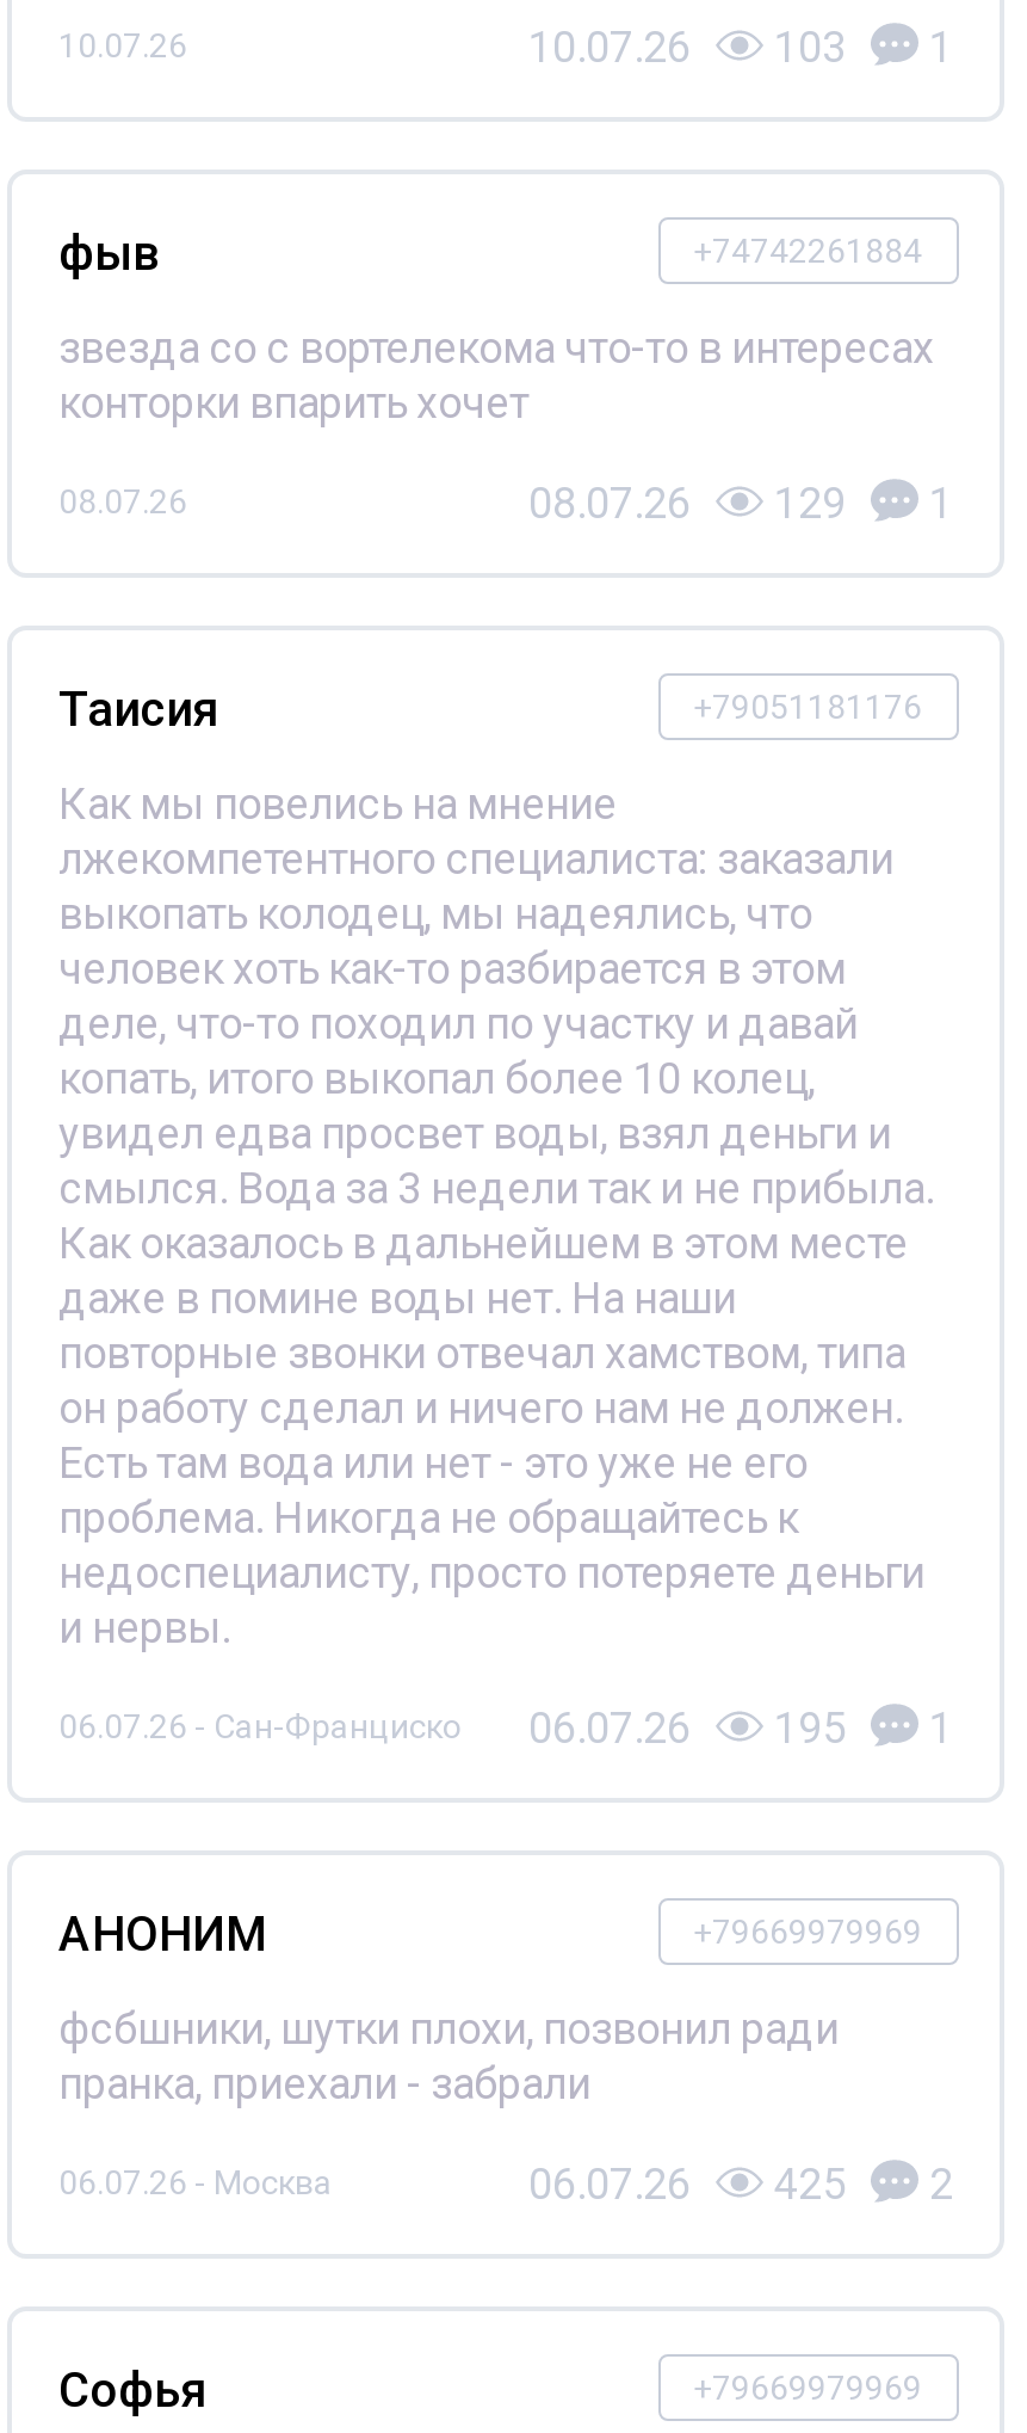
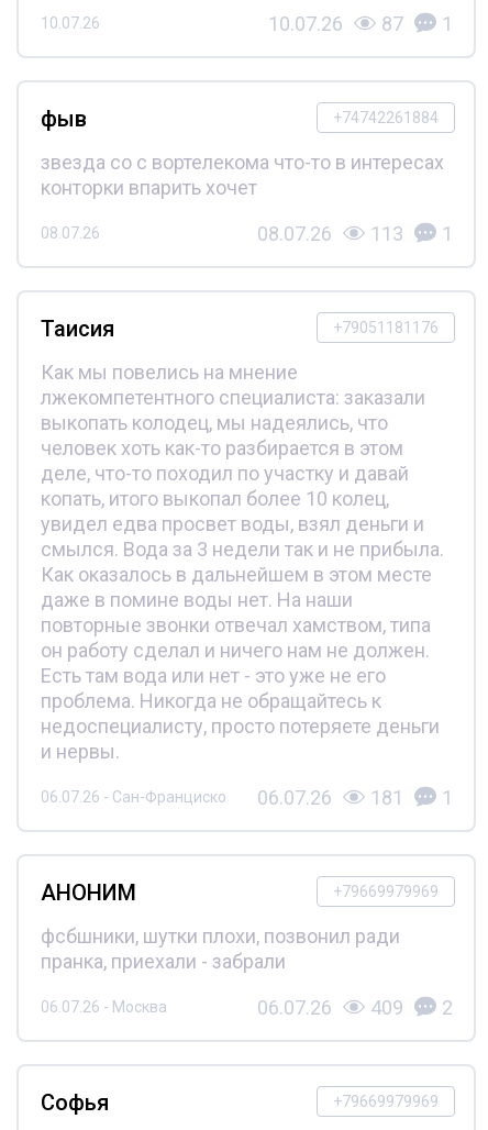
- 10.07.26 103 1
+ 10.07.26 87 1

- 08.07.26 129 1
+ 08.07.26 113 1

- 06.07.26 - Сан-Франциско 06.07.26 195 1
+ 06.07.26 - Сан-Франциско 06.07.26 181 1

- 06.07.26 425 2
+ 06.07.26 409 2
